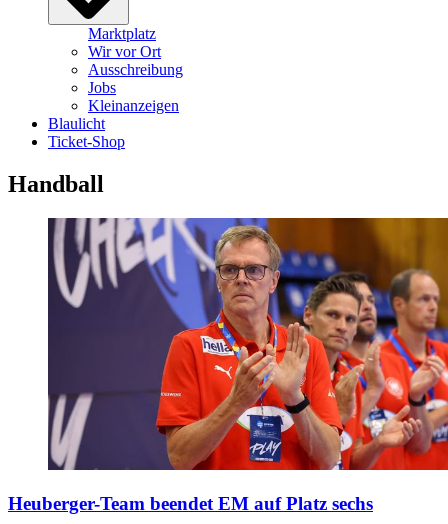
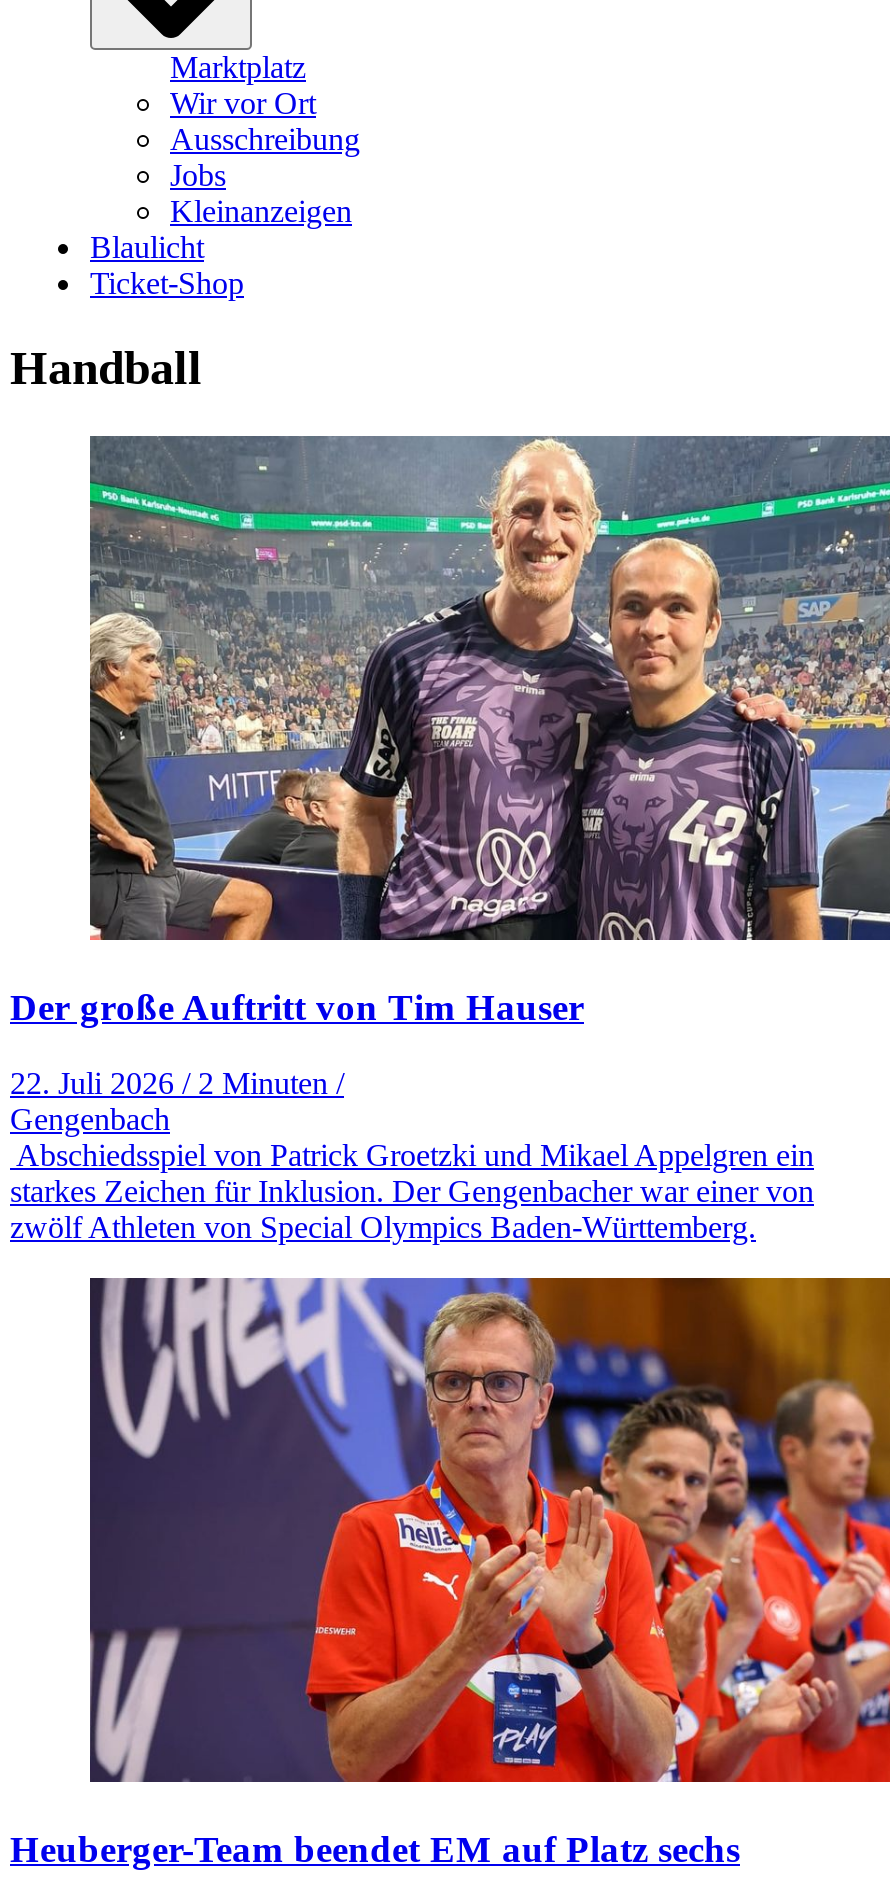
+ [image]
+ Der große Auftritt von Tim Hauser
+ 22. Juli 2026 / 2 Minuten /
+ Gengenbach
+ Abschiedsspiel von Patrick Groetzki und Mikael Appelgren ein
+ starkes Zeichen für Inklusion. Der Gengenbacher war einer von
+ zwölf Athleten von Special Olympics Baden-Württemberg.
